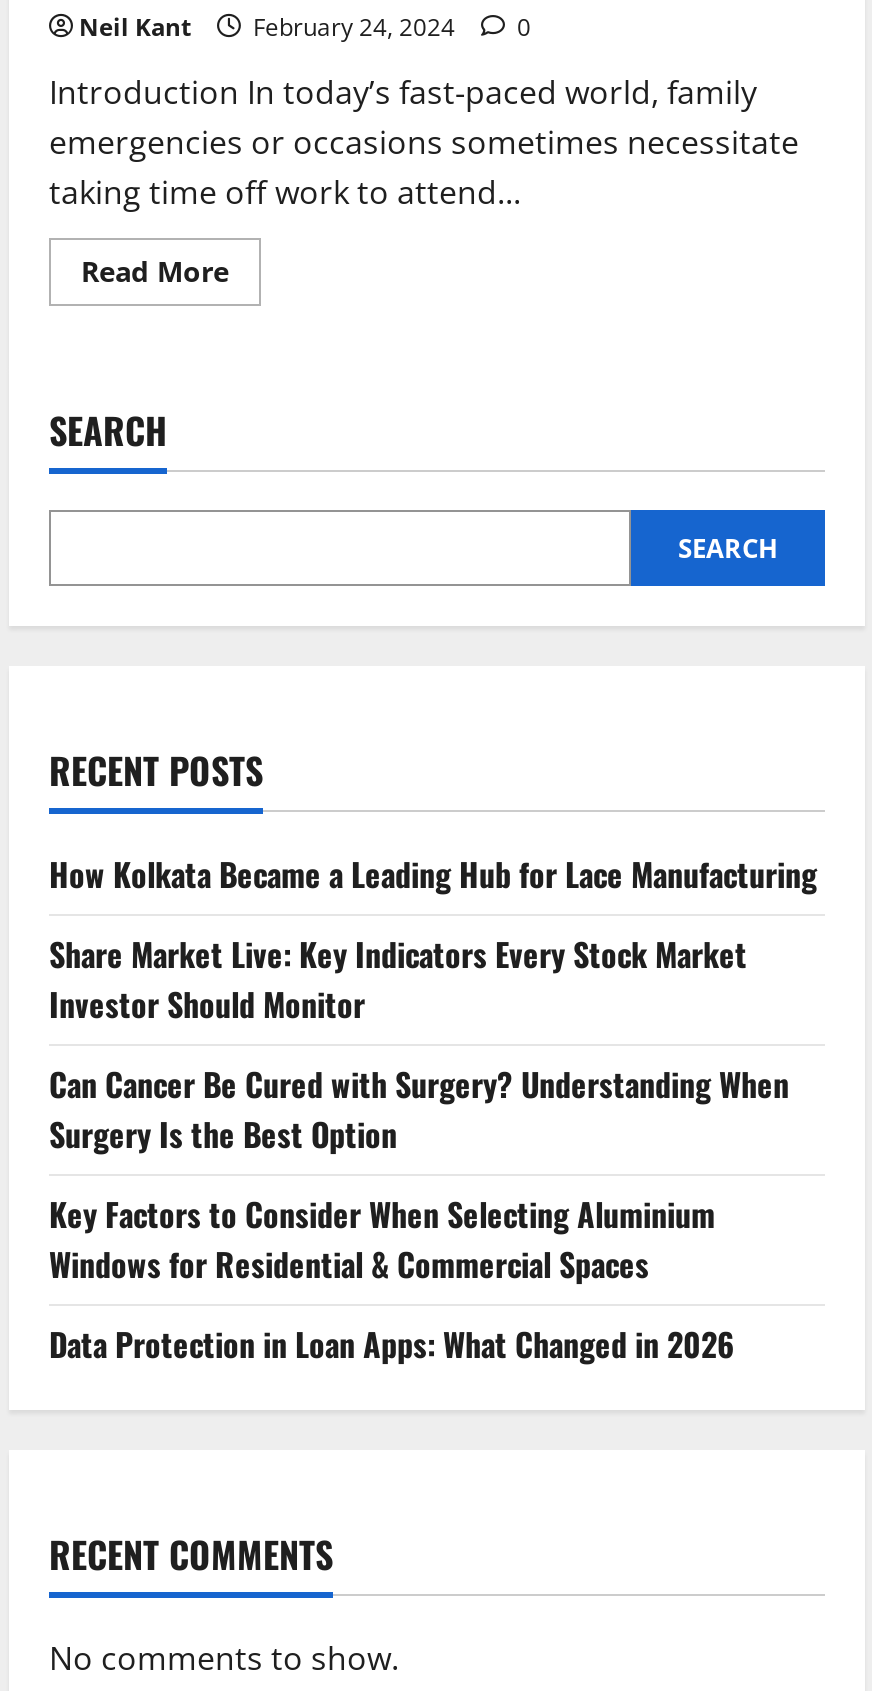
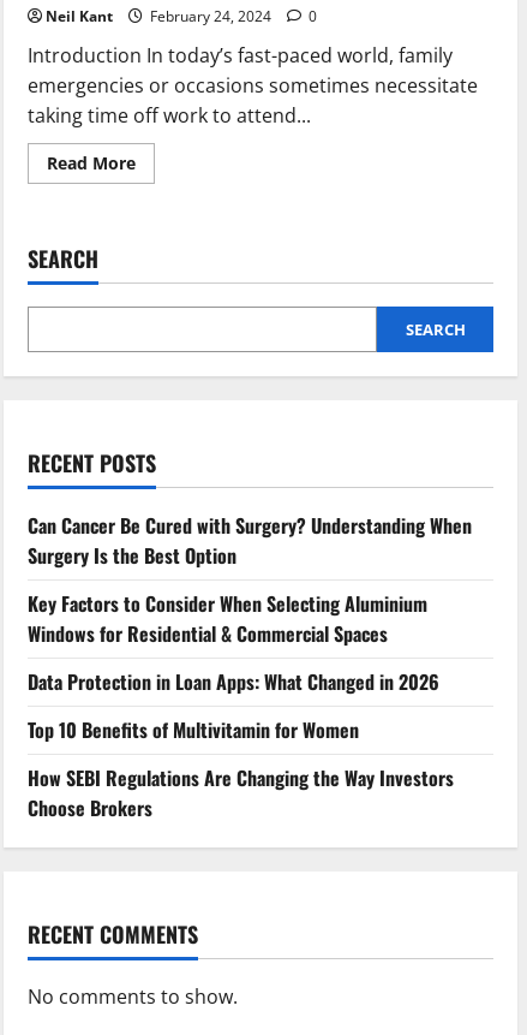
- How Kolkata Became a Leading Hub for Lace Manufacturing
- Share Market Live: Key Indicators Every Stock Market
- Investor Should Monitor

moved up: Can Cancer Be Cured with Surgery? Understanding When | Surgery Is the Best Option | Key Factors to Consider When Selecting Aluminium | Windows for Residential & Commercial Spaces | Data Protection in Loan Apps: What Changed in 2026

+ Top 10 Benefits of Multivitamin for Women
+ How SEBI Regulations Are Changing the Way Investors
+ Choose Brokers
